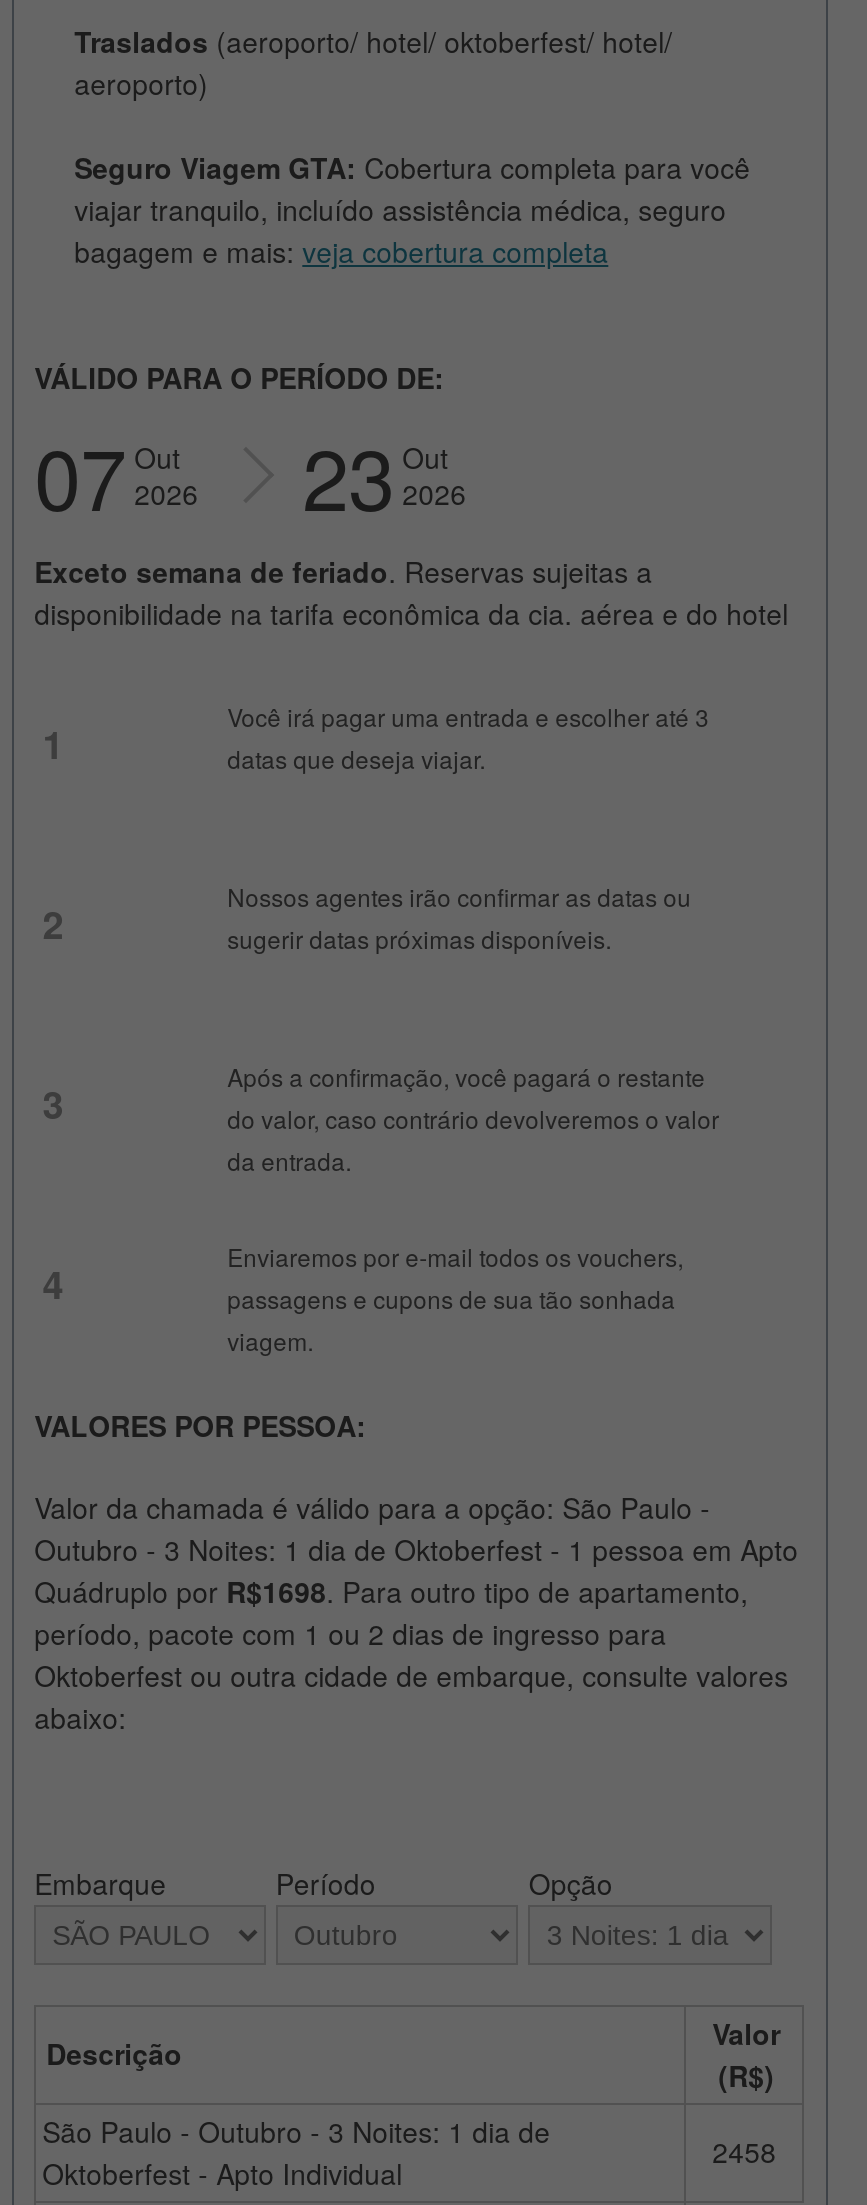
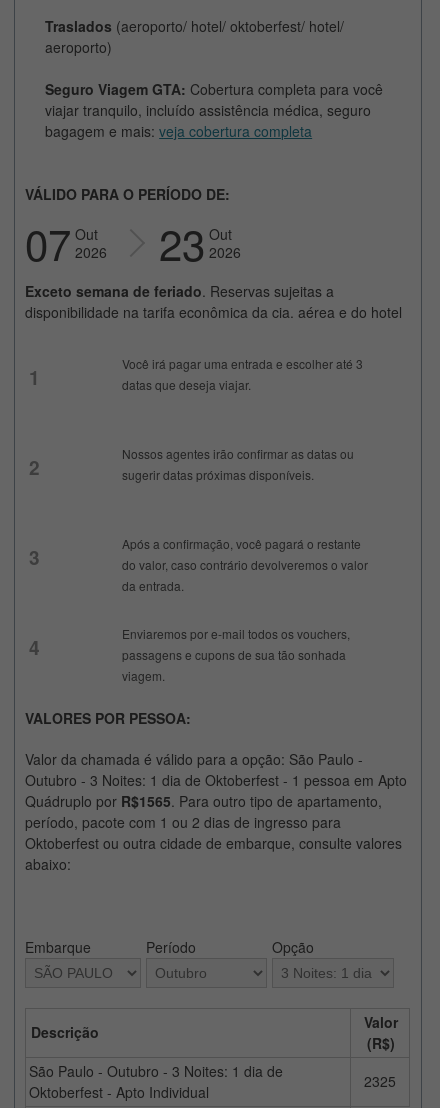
- Quádruplo por R$1698. Para outro tipo de apartamento,
+ Quádruplo por R$1565. Para outro tipo de apartamento,

- 2458
+ 2325
